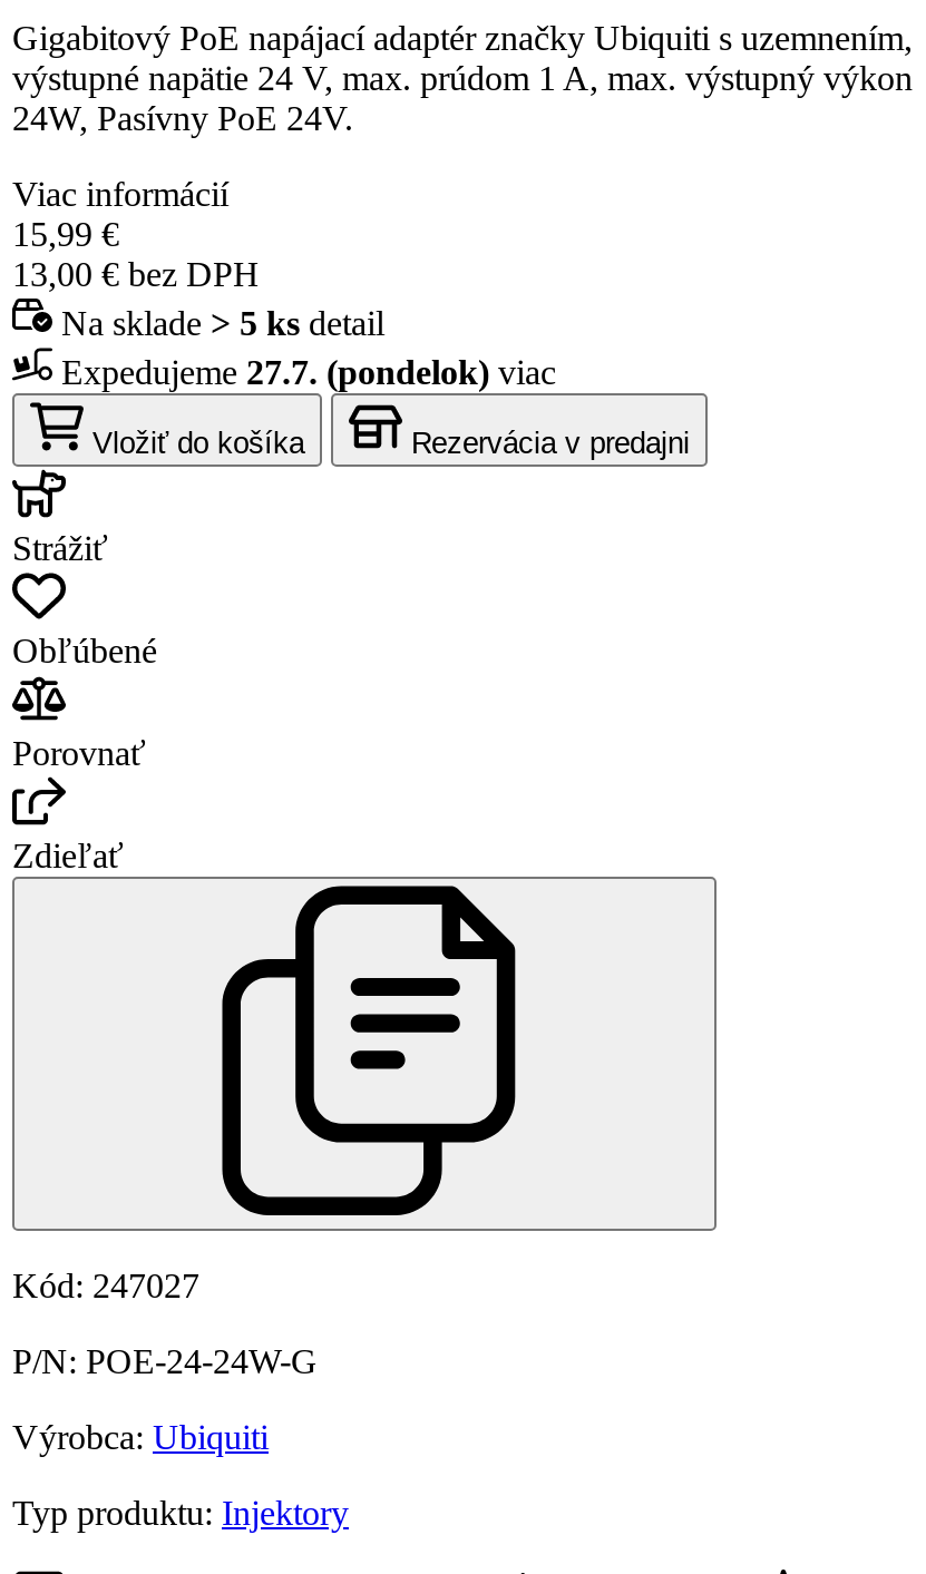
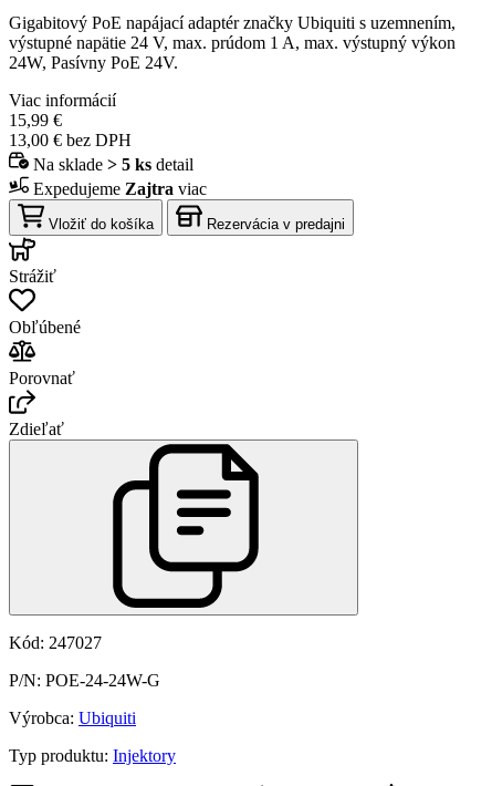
- Expedujeme 27.7. (pondelok) viac
+ Expedujeme Zajtra viac
